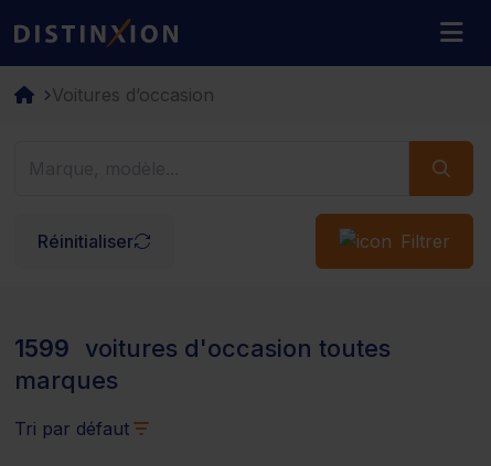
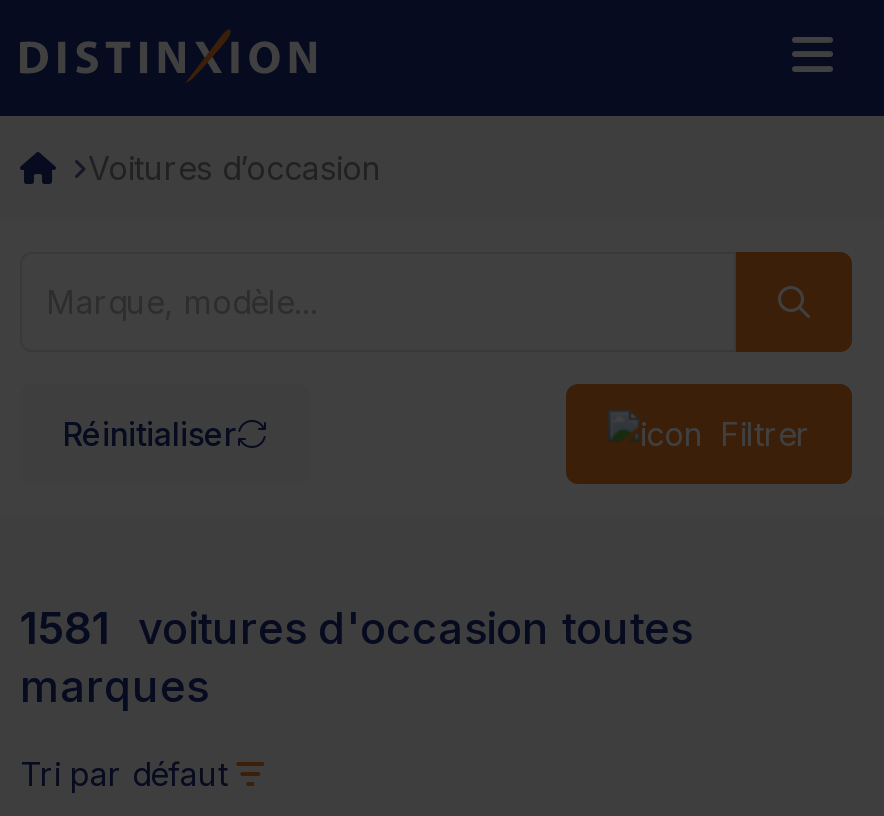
- 1599 voitures d'occasion toutes
+ 1581 voitures d'occasion toutes
